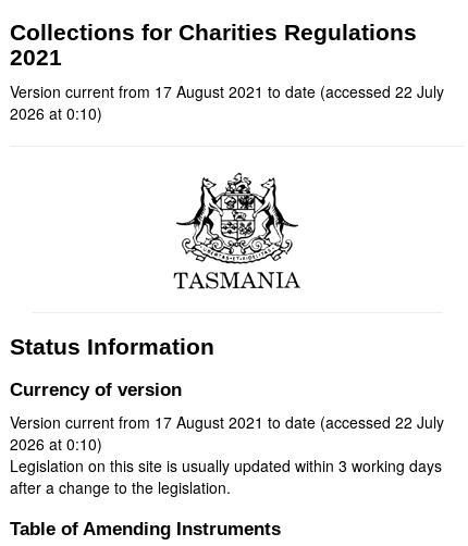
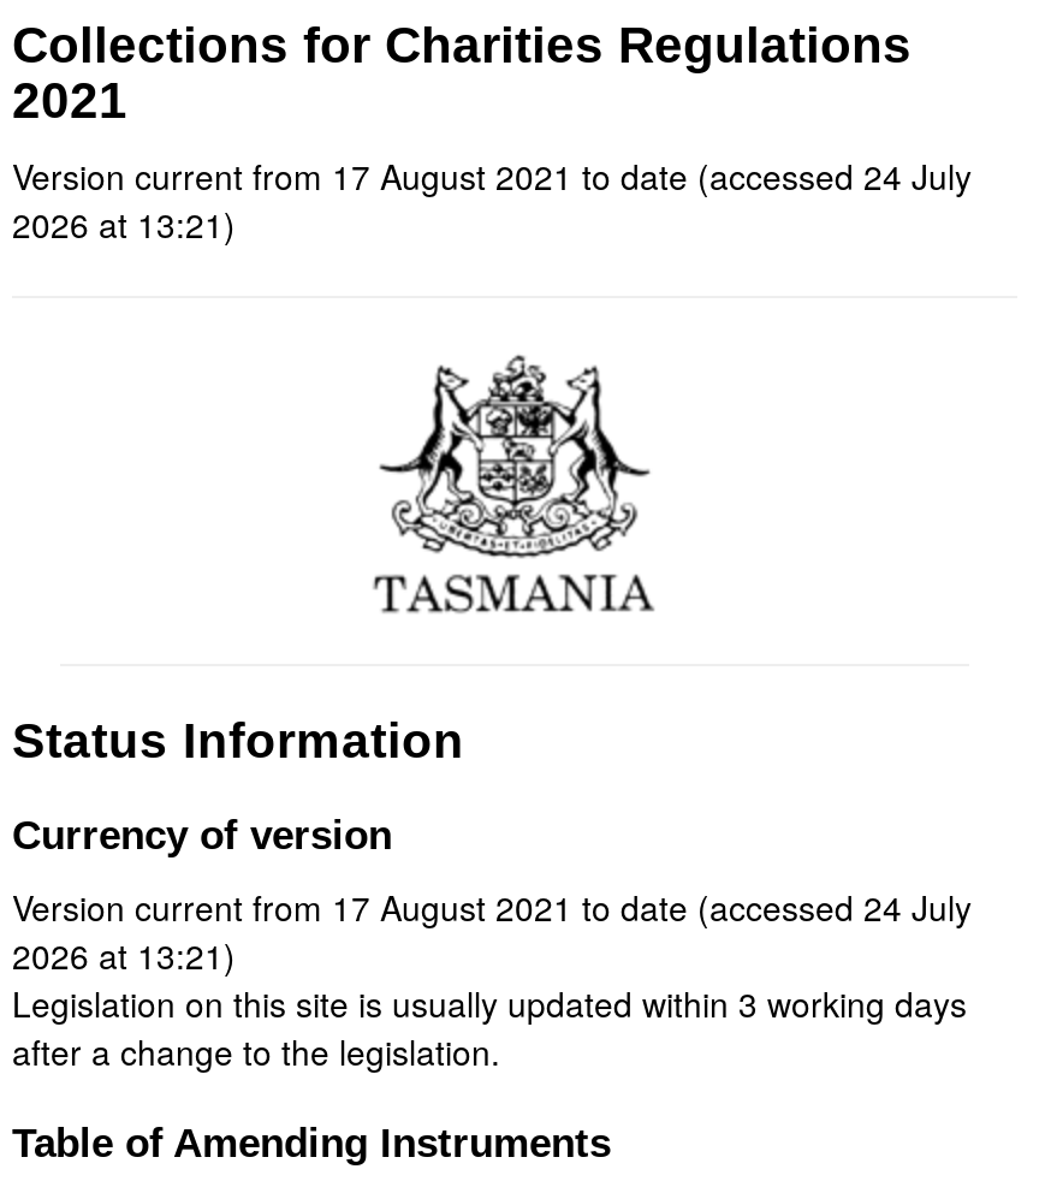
- Version current from 17 August 2021 to date (accessed 22 July
+ Version current from 17 August 2021 to date (accessed 24 July

- 2026 at 0:10)
+ 2026 at 13:21)

- Version current from 17 August 2021 to date (accessed 22 July
+ Version current from 17 August 2021 to date (accessed 24 July

- 2026 at 0:10)
+ 2026 at 13:21)
